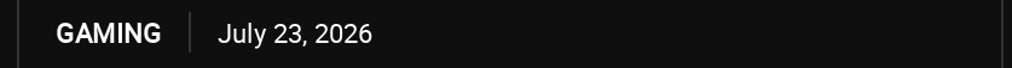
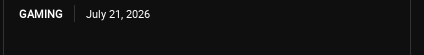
- GAMING July 23, 2026
+ GAMING July 21, 2026
